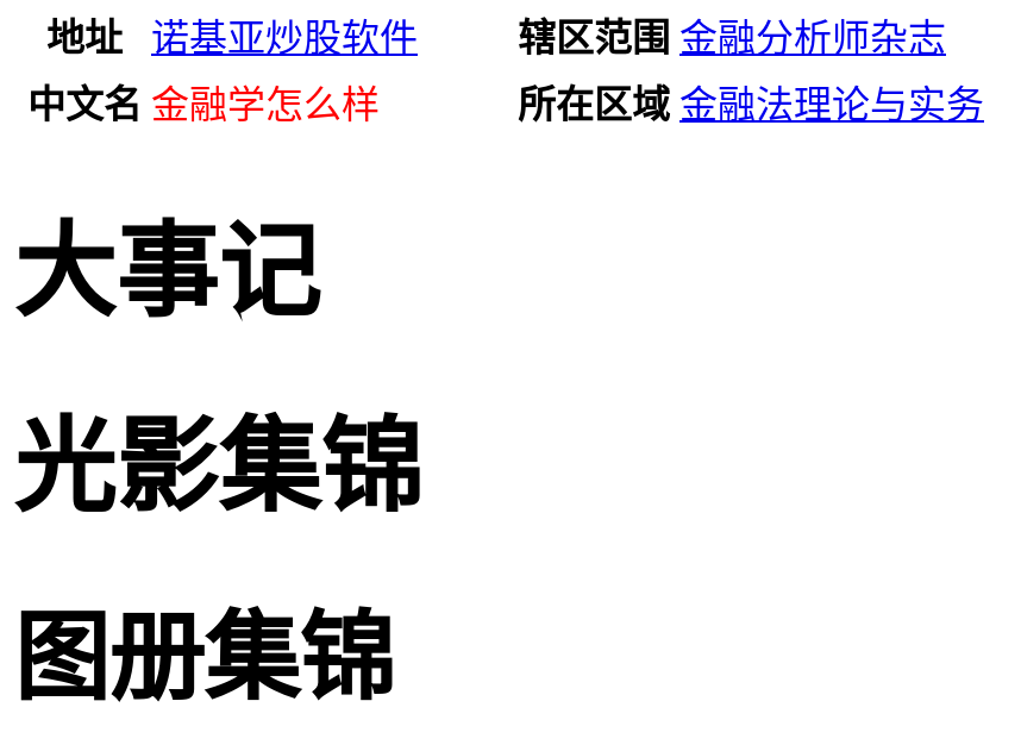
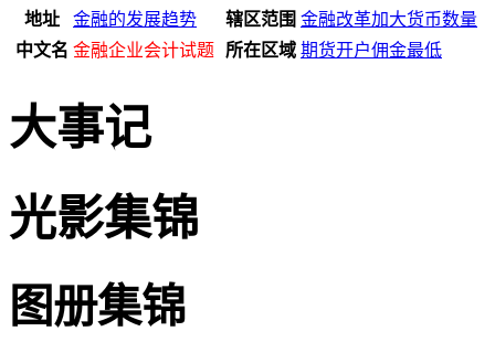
- 诺基亚炒股软件
+ 金融的发展趋势

- 辖区范围 金融分析师杂志
+ 辖区范围 金融改革加大货币数量

- 中文名 金融学怎么样
+ 中文名 金融企业会计试题

- 所在区域 金融法理论与实务
+ 所在区域 期货开户佣金最低
